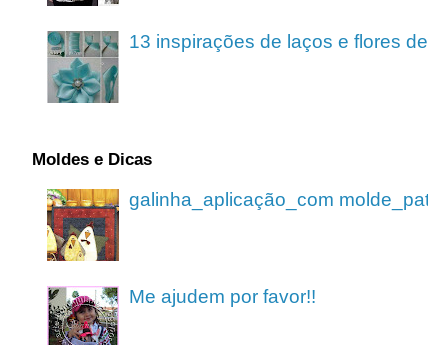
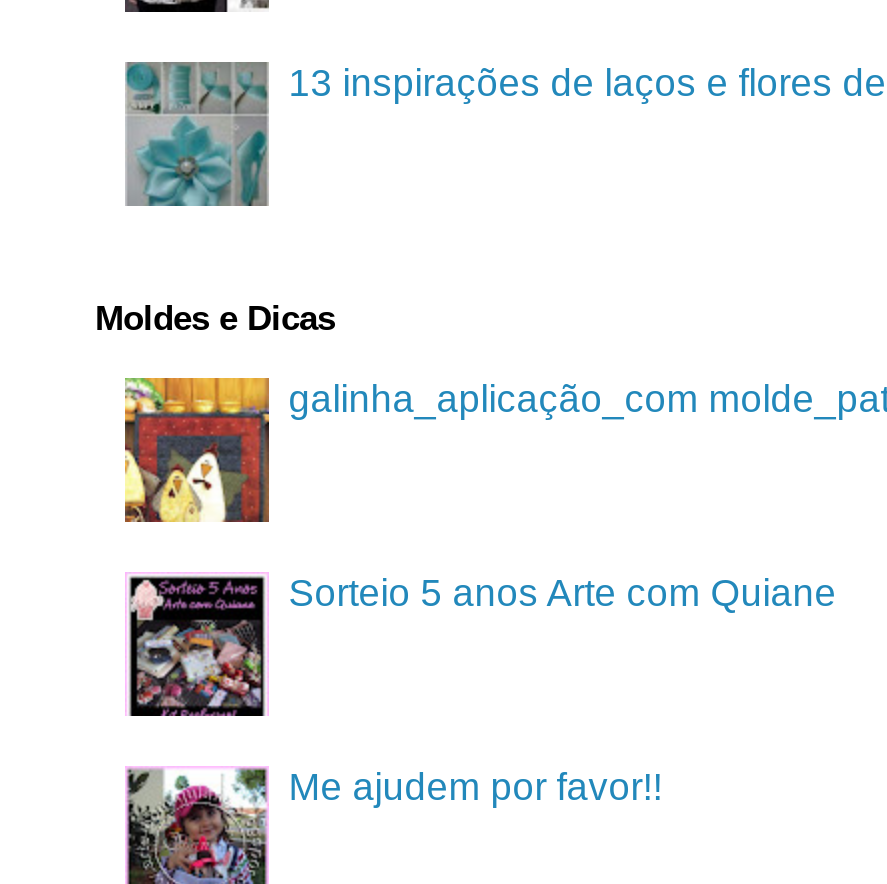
+ [image]
+ Sorteio 5 anos Arte com Quiane
